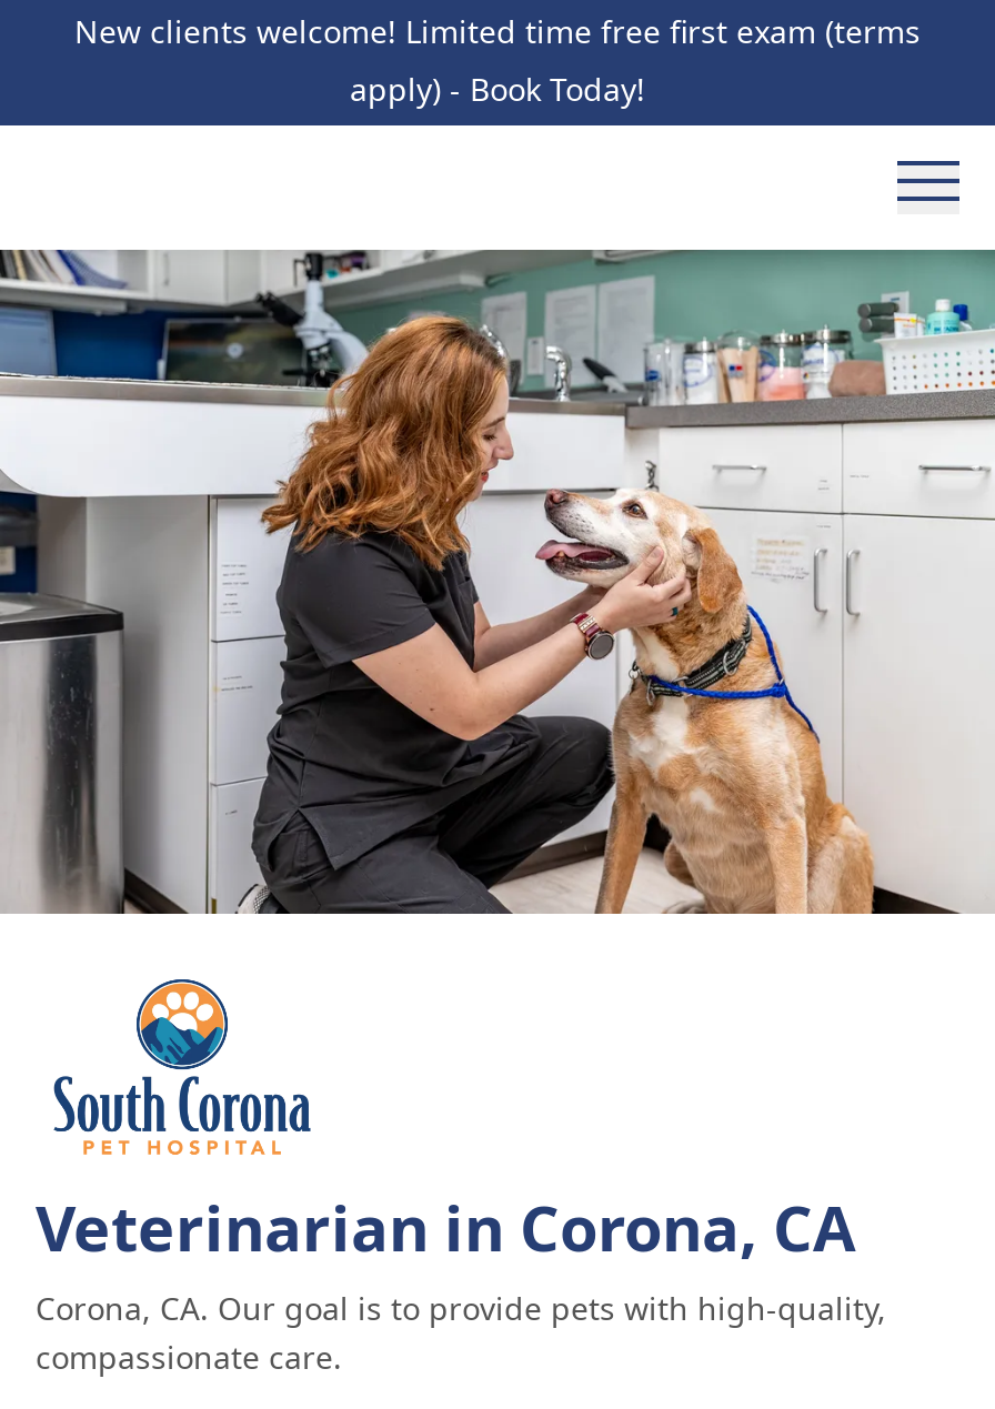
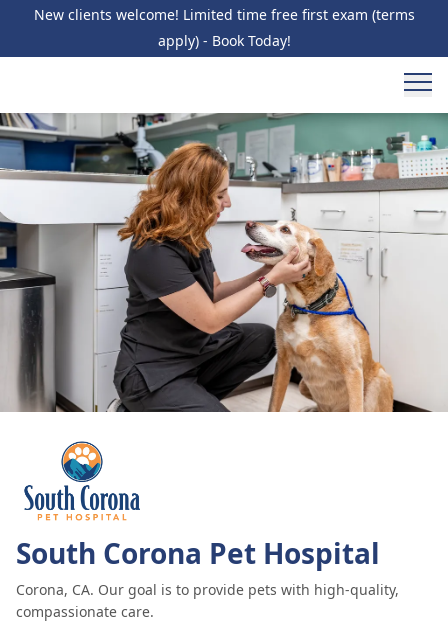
- Veterinarian in Corona, CA
+ South Corona Pet Hospital
